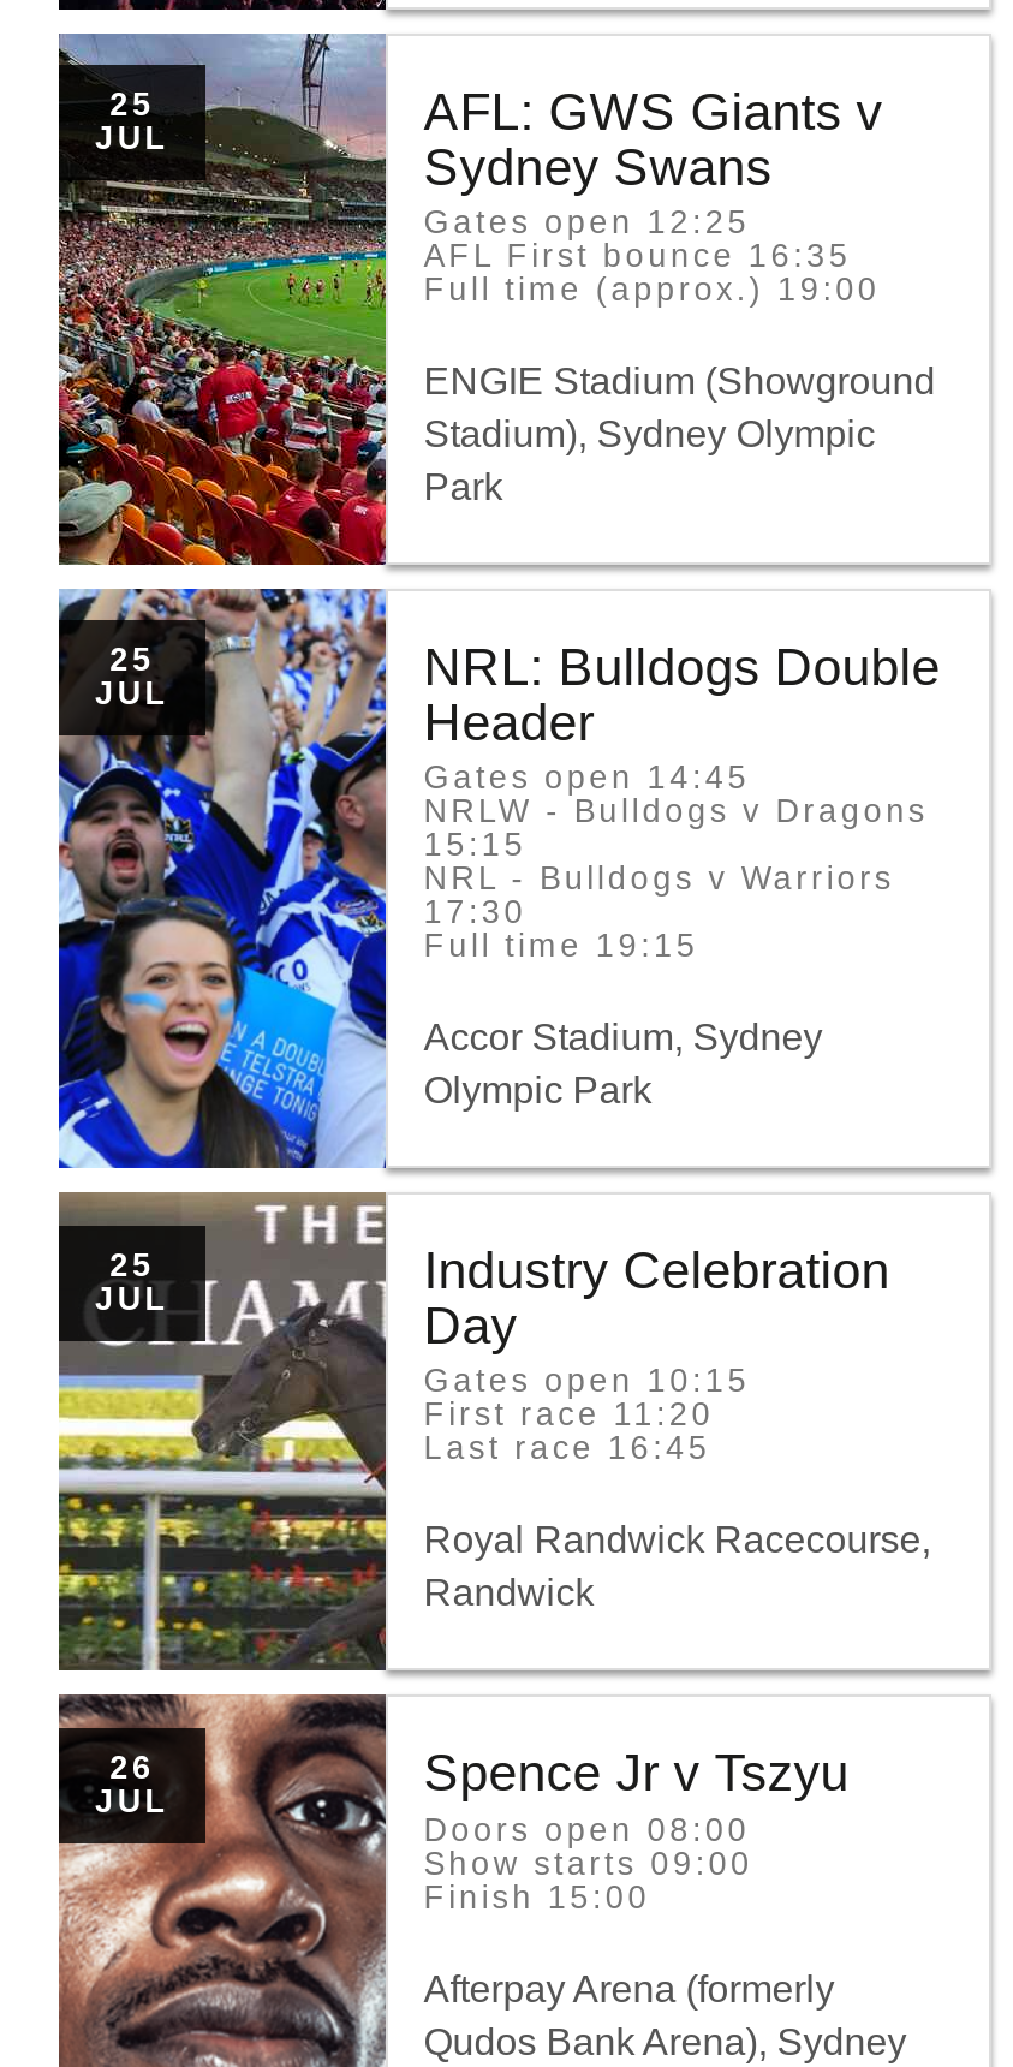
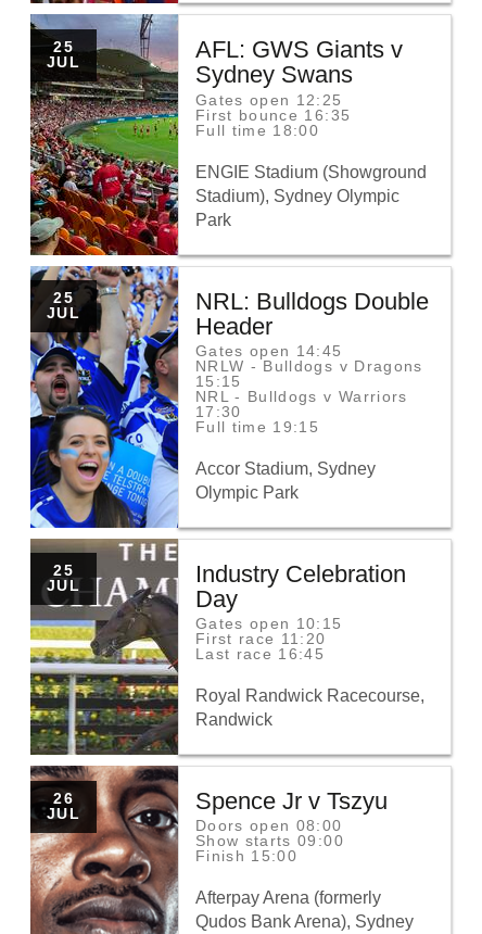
- AFL First bounce 16:35
- Full time (approx.) 19:00
+ First bounce 16:35
+ Full time 18:00
